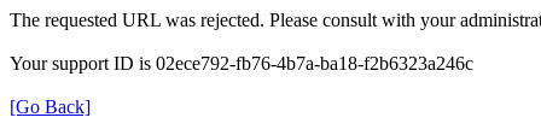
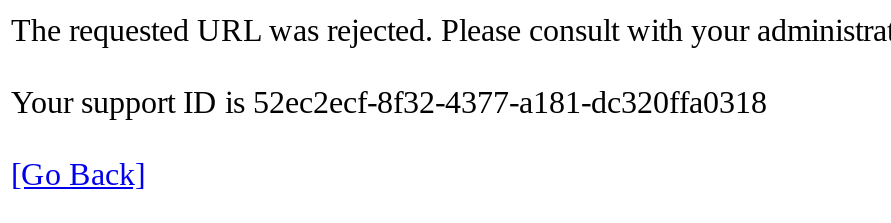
- Your support ID is 02ece792-fb76-4b7a-ba18-f2b6323a246c
+ Your support ID is 52ec2ecf-8f32-4377-a181-dc320ffa0318
